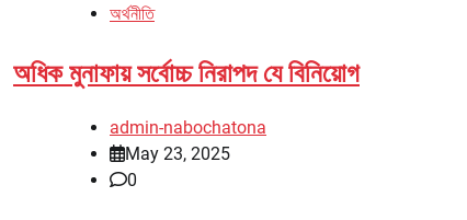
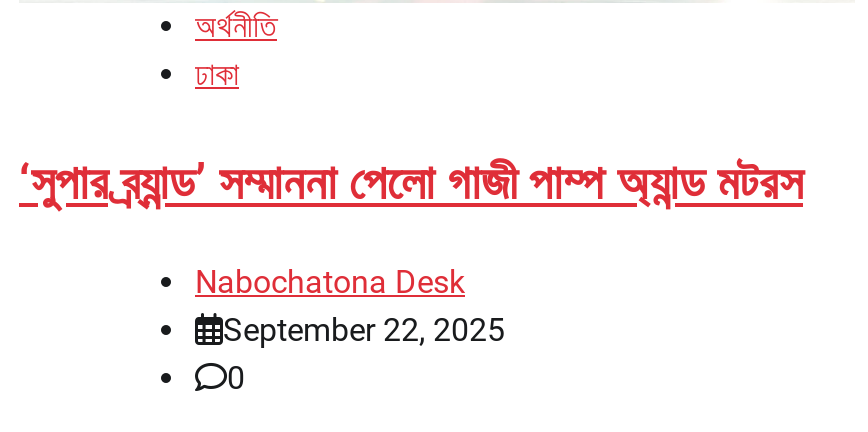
- অধিক মুনাফায় সর্বোচ্চ নিরাপদ যে বিনিয়োগ
- admin-nabochatona
- May 23, 2025
+ ঢাকা
+ ‘সুপার ব্র্যান্ড’ সম্মাননা পেলো গাজী পাম্প অ্যান্ড মটরস
+ Nabochatona Desk
+ September 22, 2025
